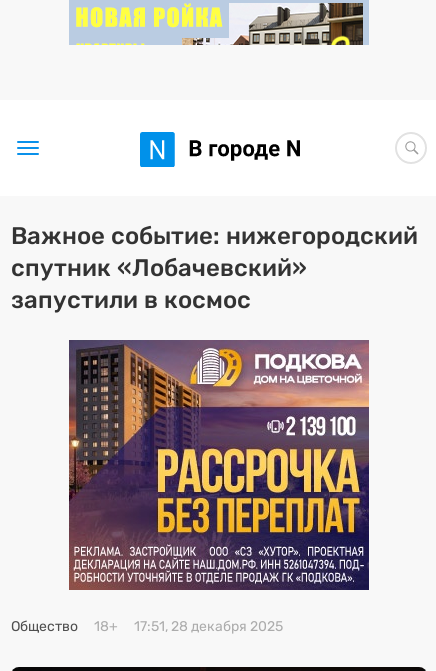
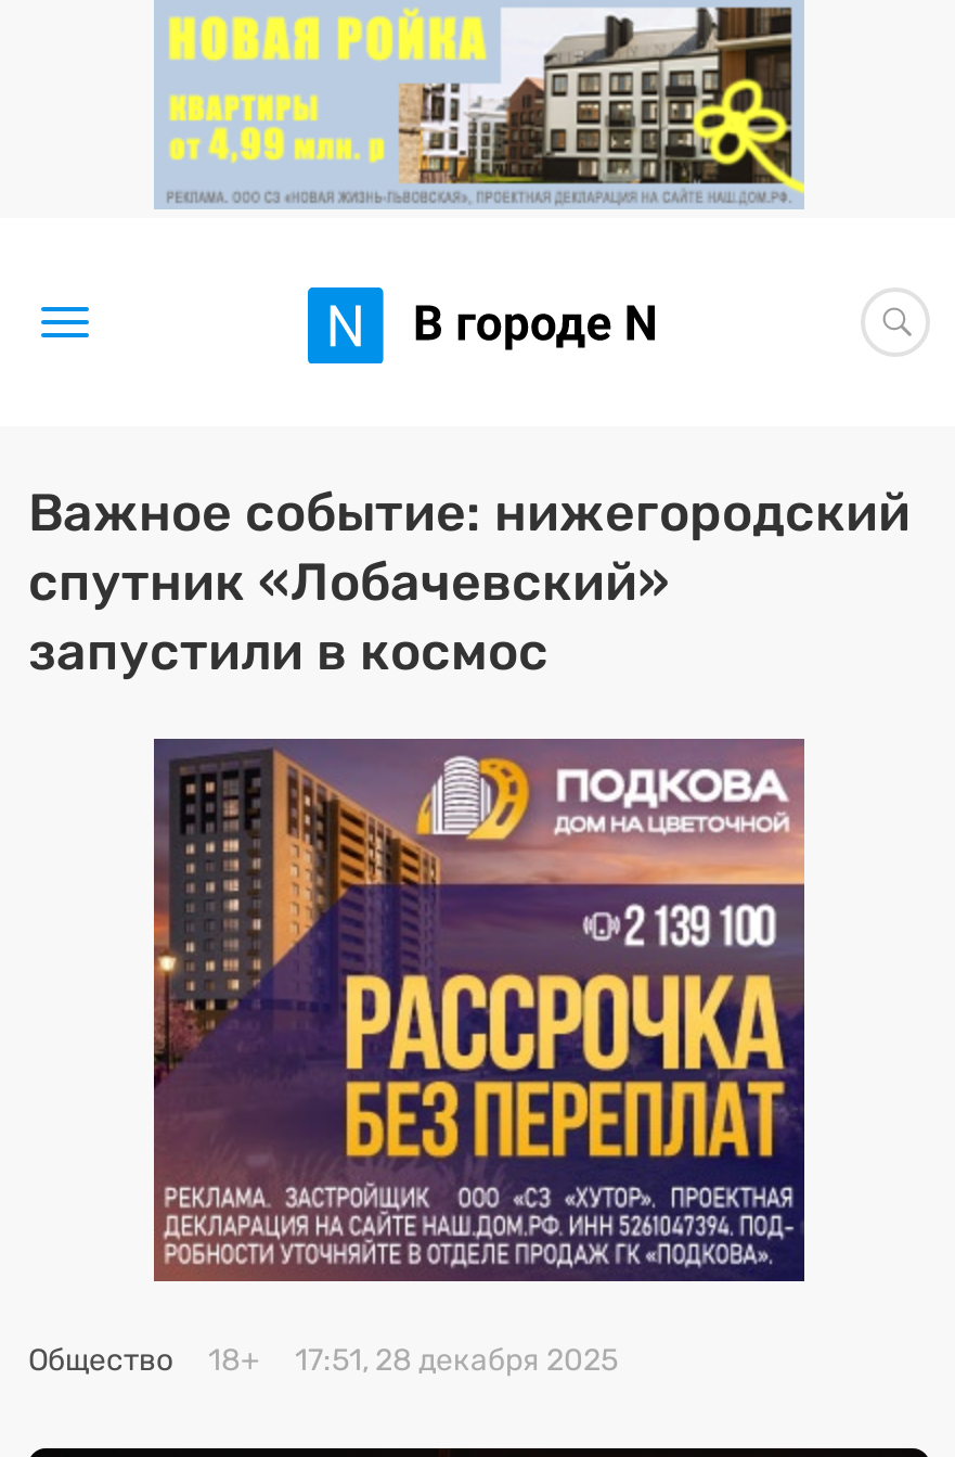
+ [image]
